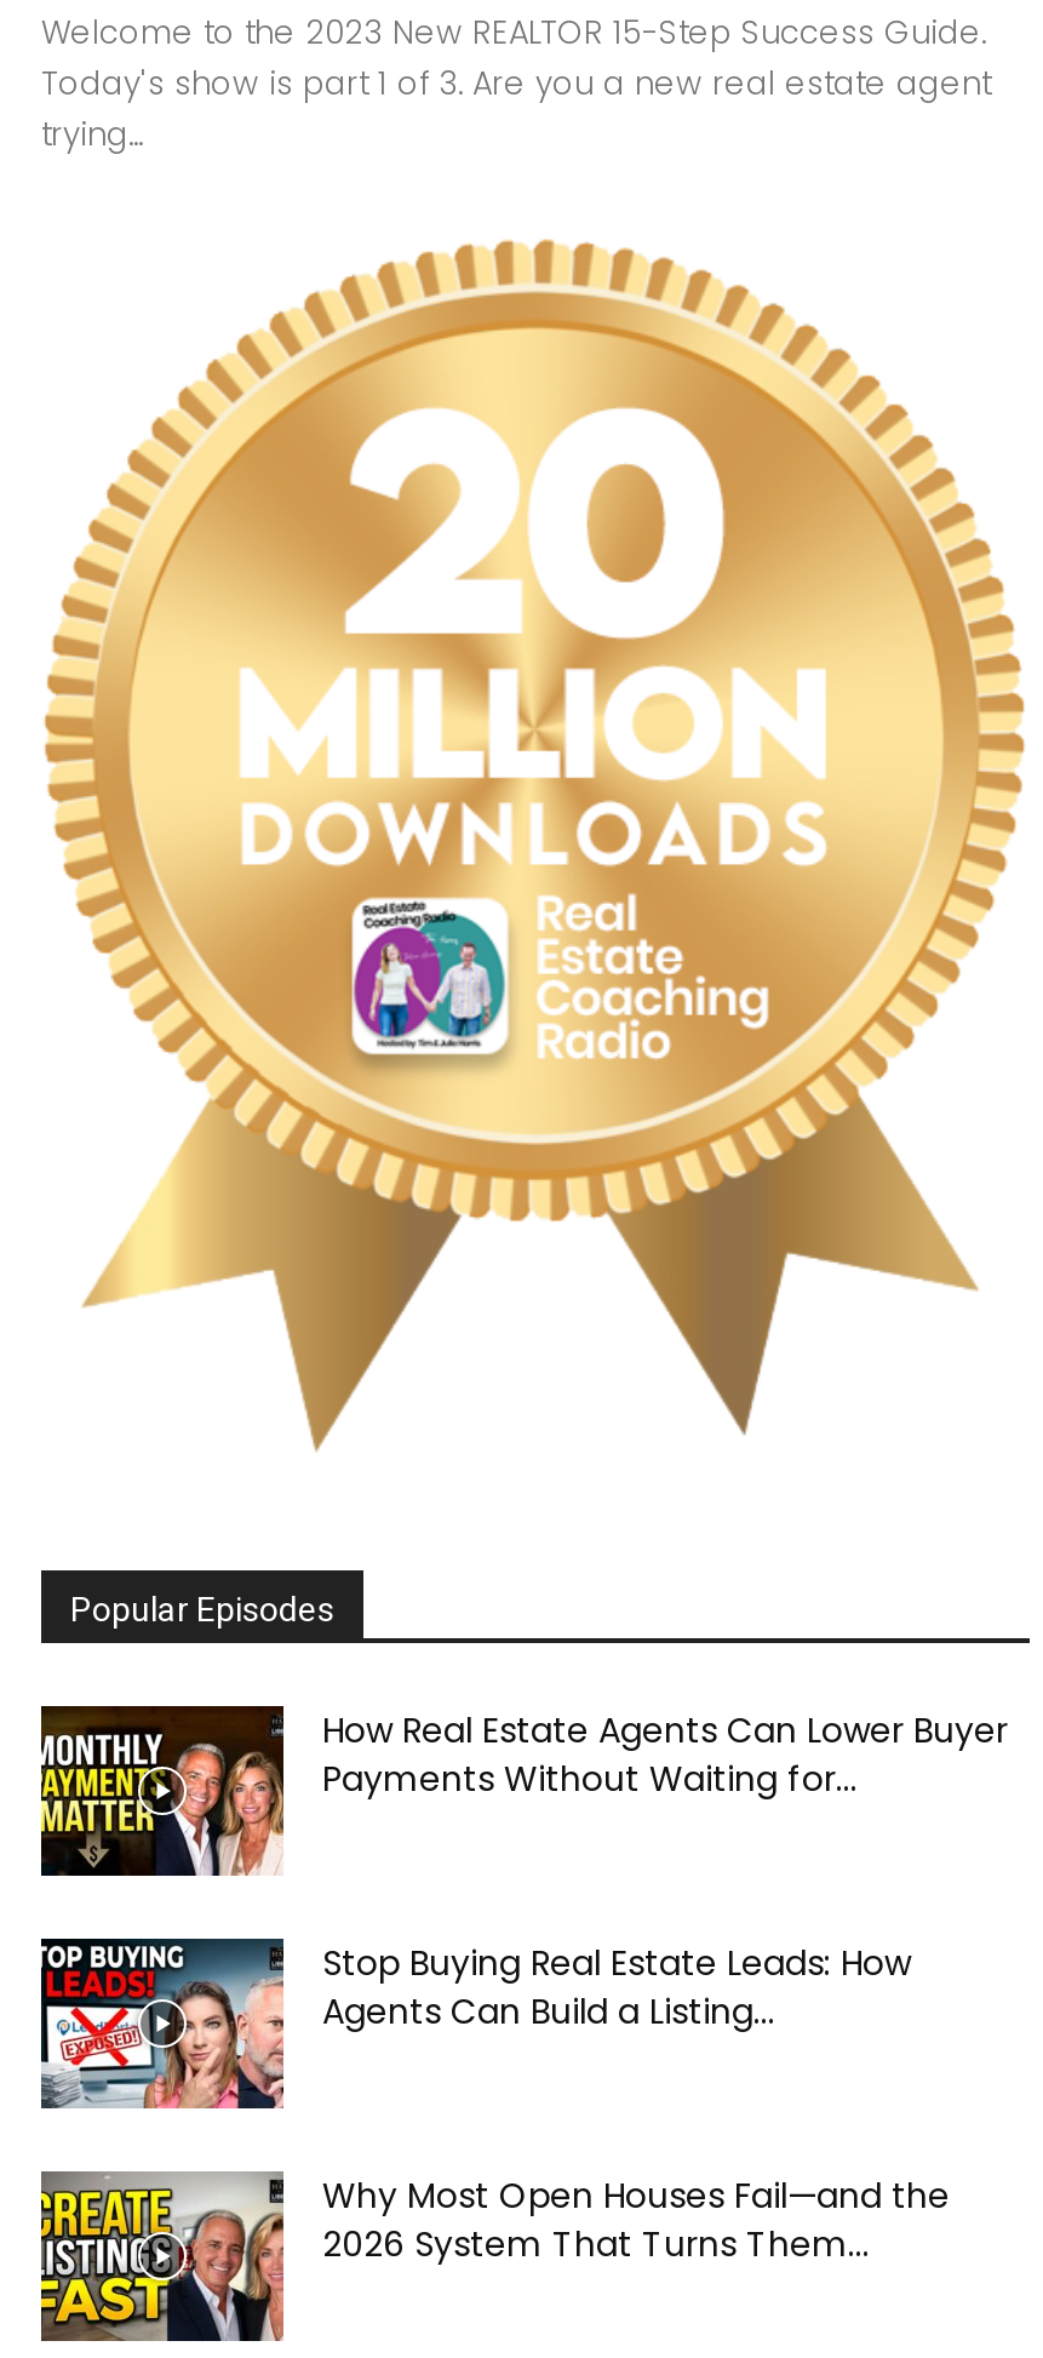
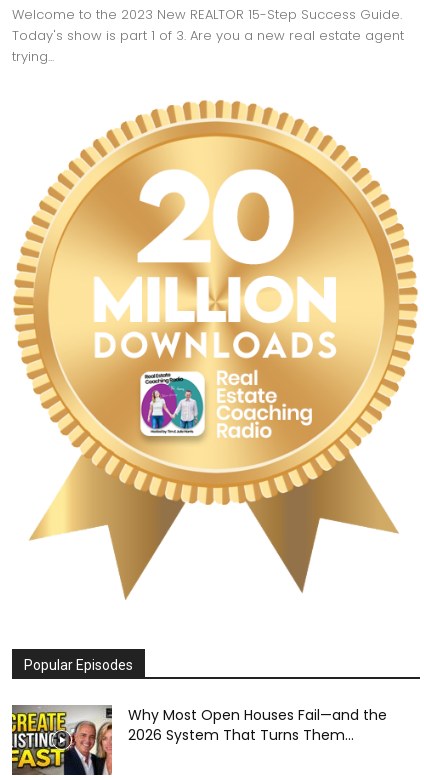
- [image]
- How Real Estate Agents Can Lower Buyer
- Payments Without Waiting for...

- [image]
- Stop Buying Real Estate Leads: How
- Agents Can Build a Listing...
